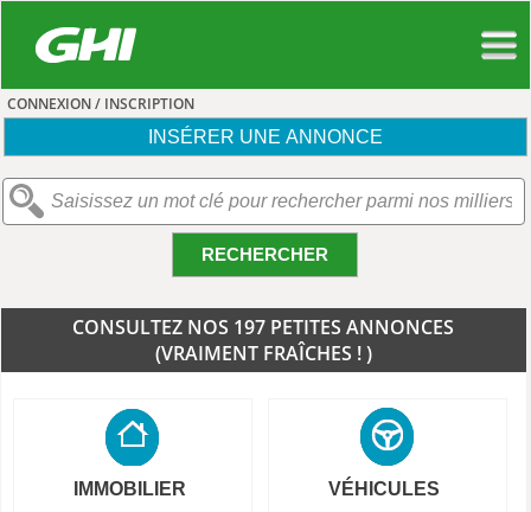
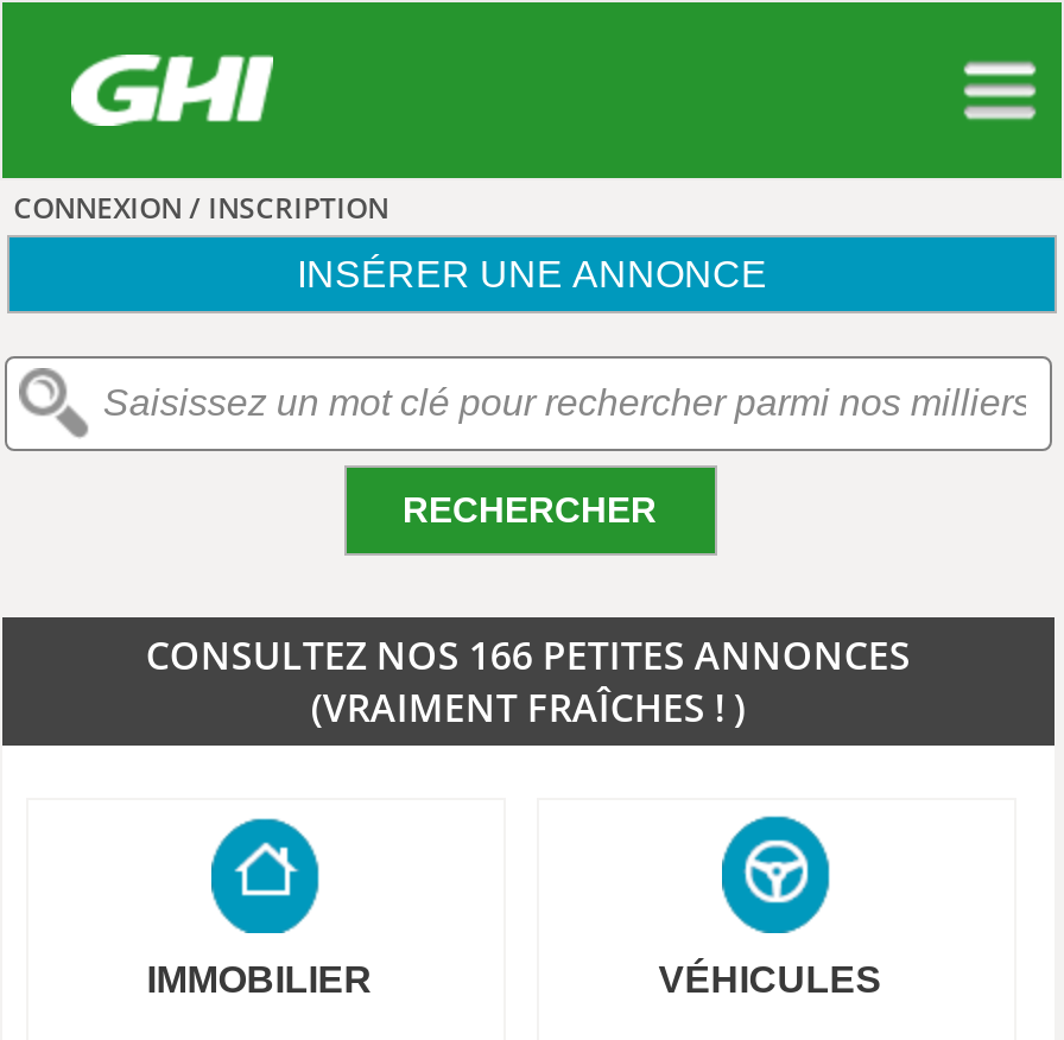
- CONSULTEZ NOS 197 PETITES ANNONCES
+ CONSULTEZ NOS 166 PETITES ANNONCES
